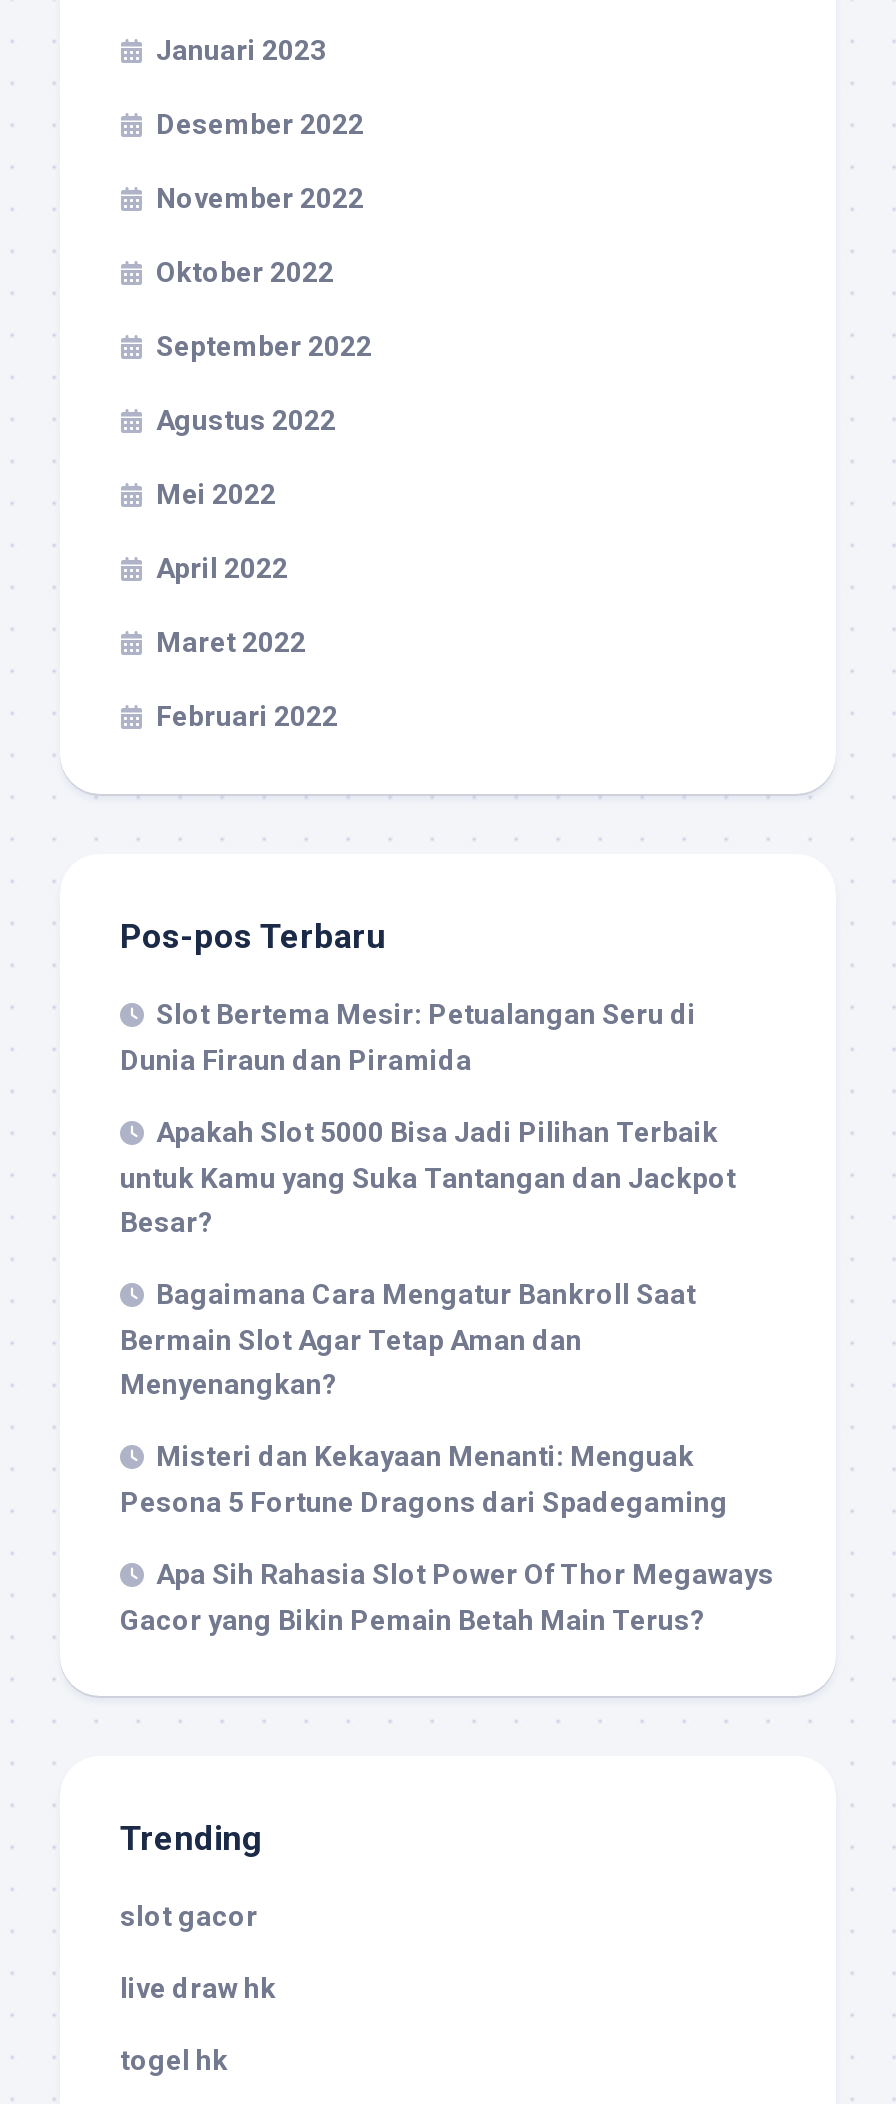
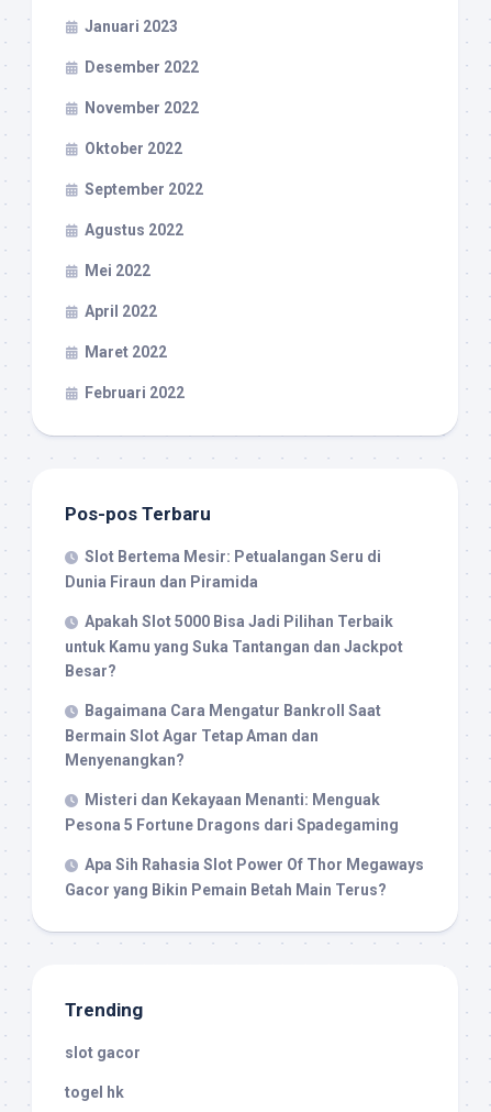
- live draw hk
